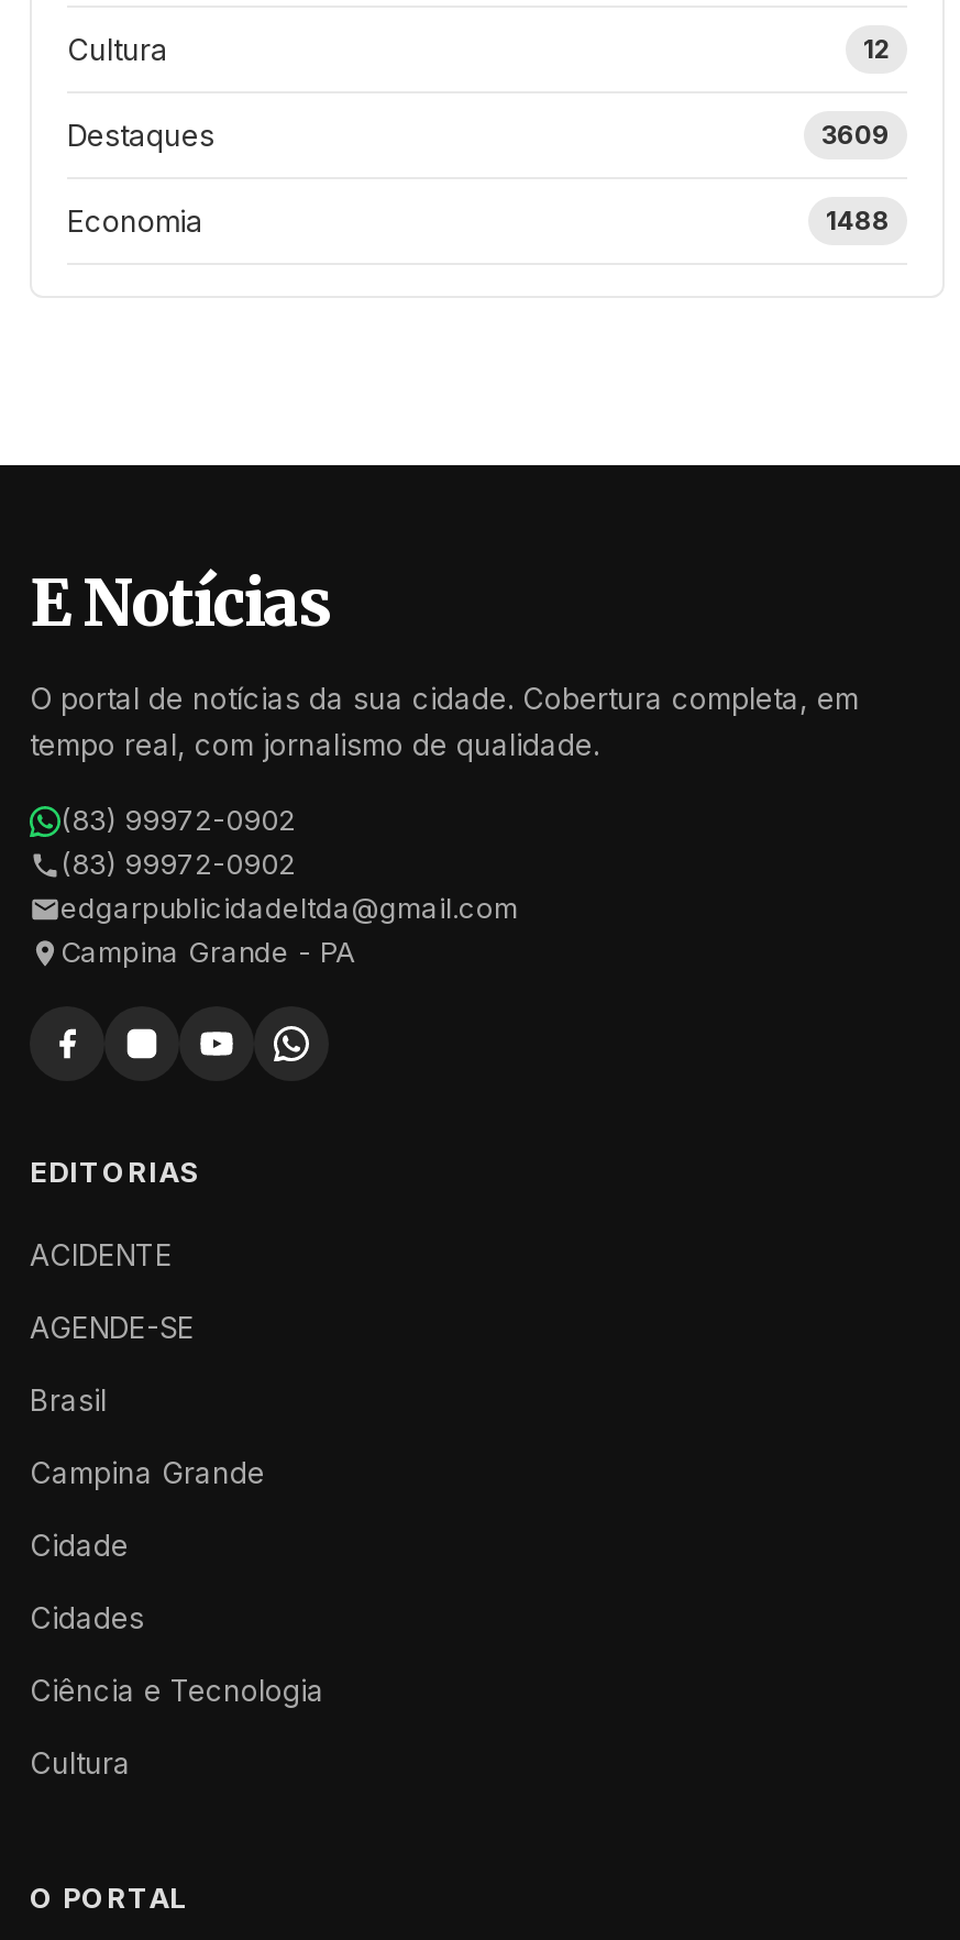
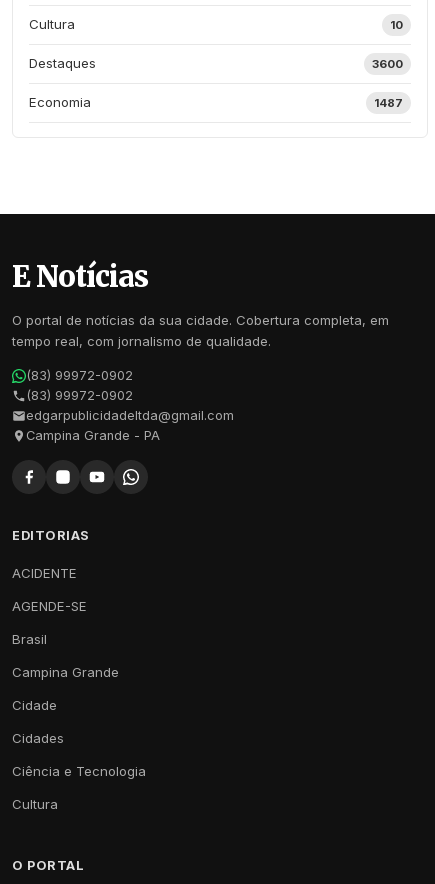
- 12
+ 10

- 3609
+ 3600

- 1488
+ 1487
